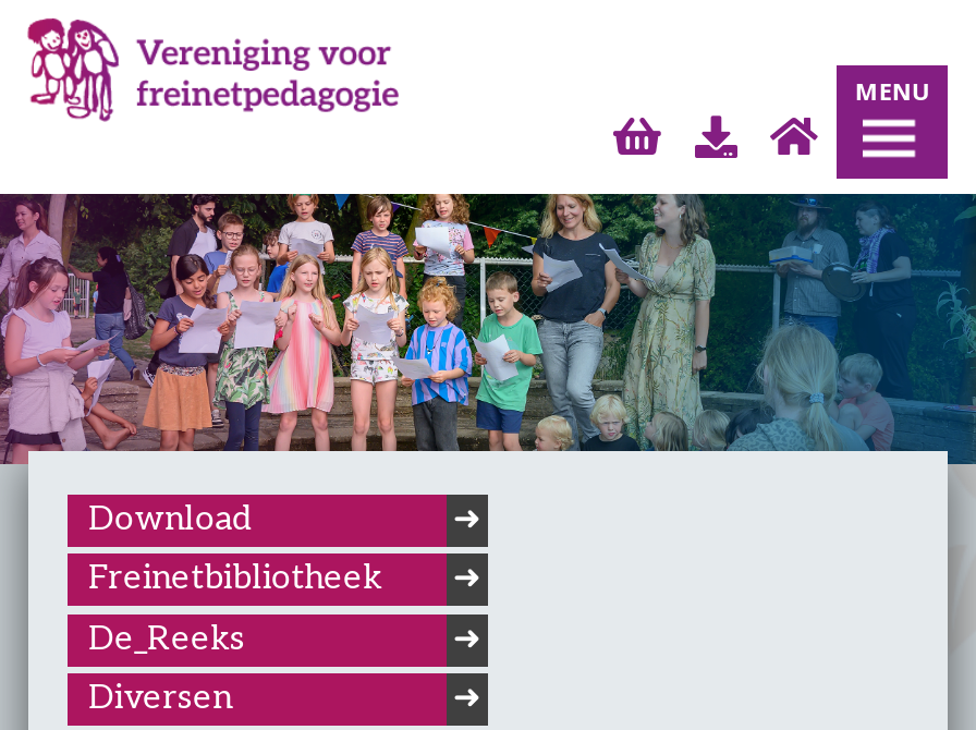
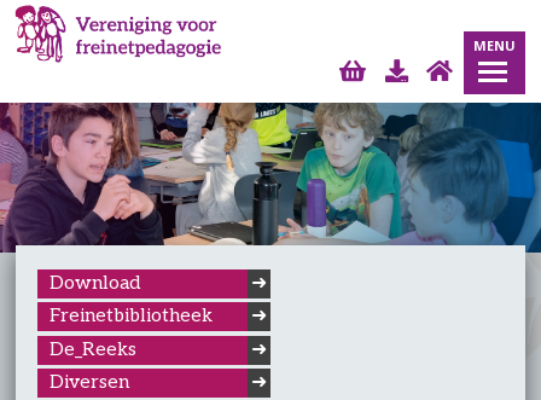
- [image]
+ [image]
